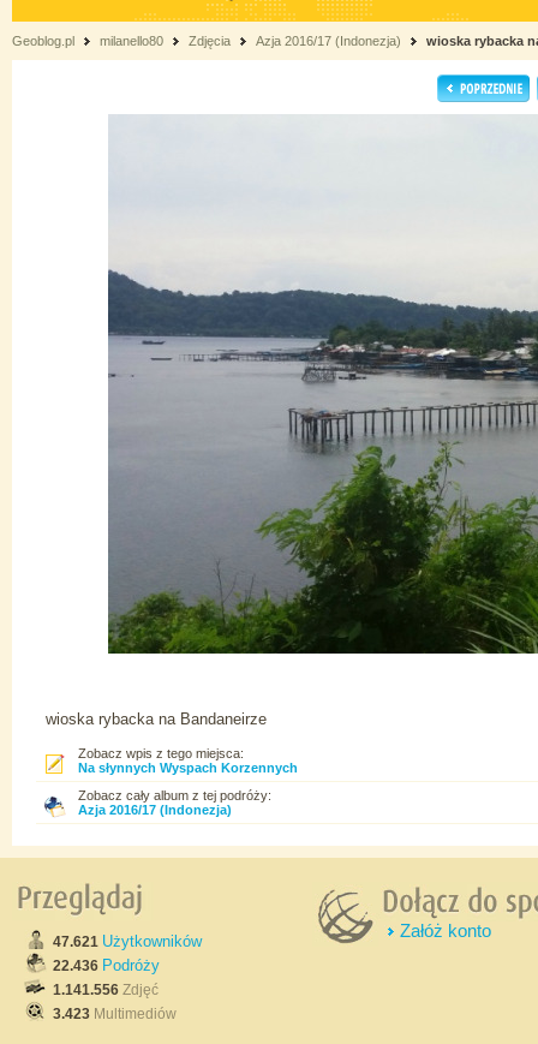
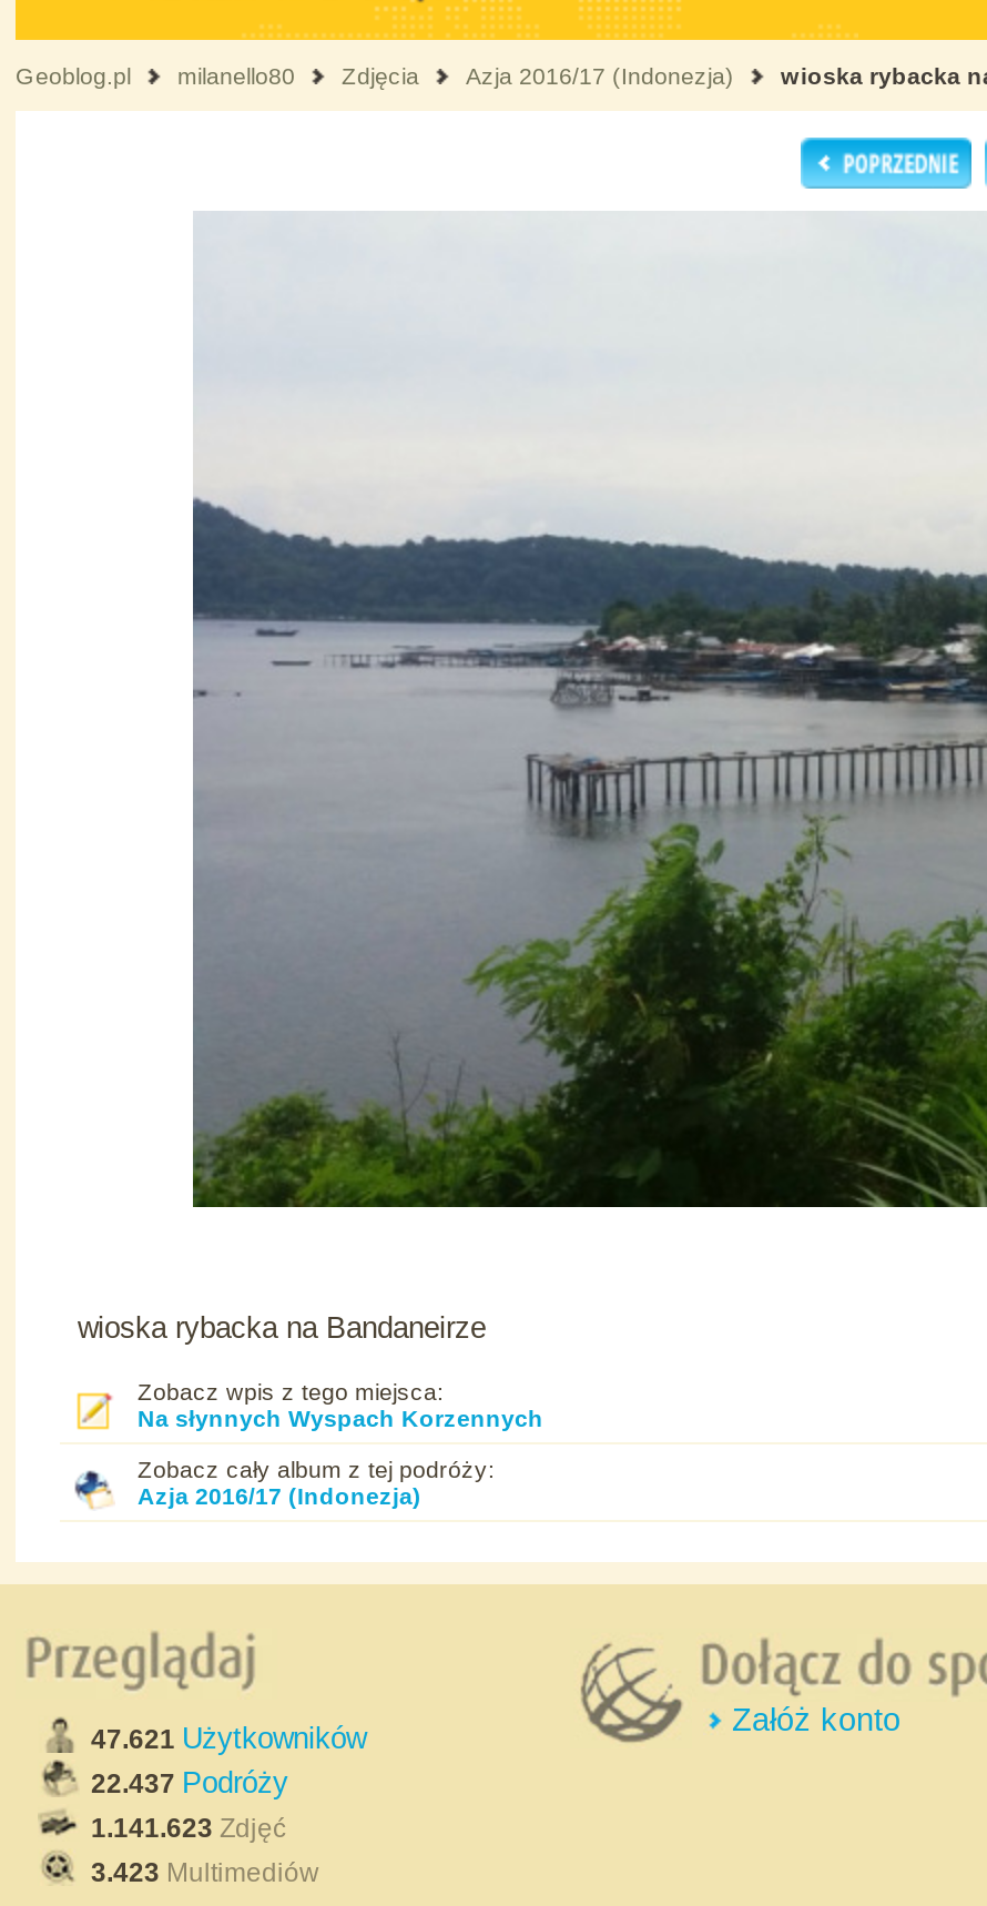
- 22.436 Podróży
+ 22.437 Podróży

- 1.141.556 Zdjęć
+ 1.141.623 Zdjęć
